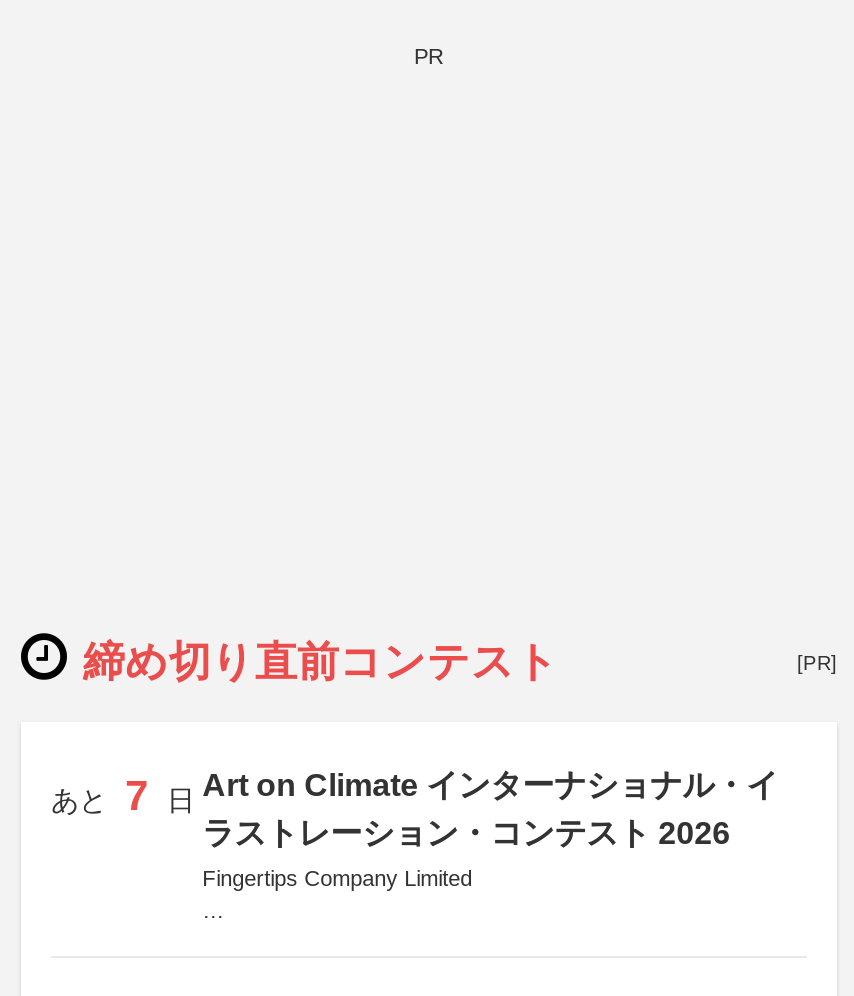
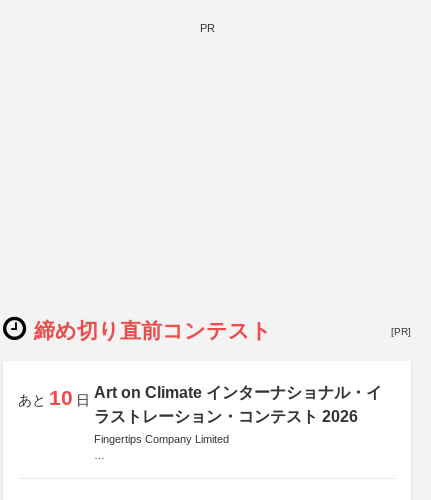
- あと 7 日 Art on Climate インターナショナル・イ
+ あと 10 日 Art on Climate インターナショナル・イ
